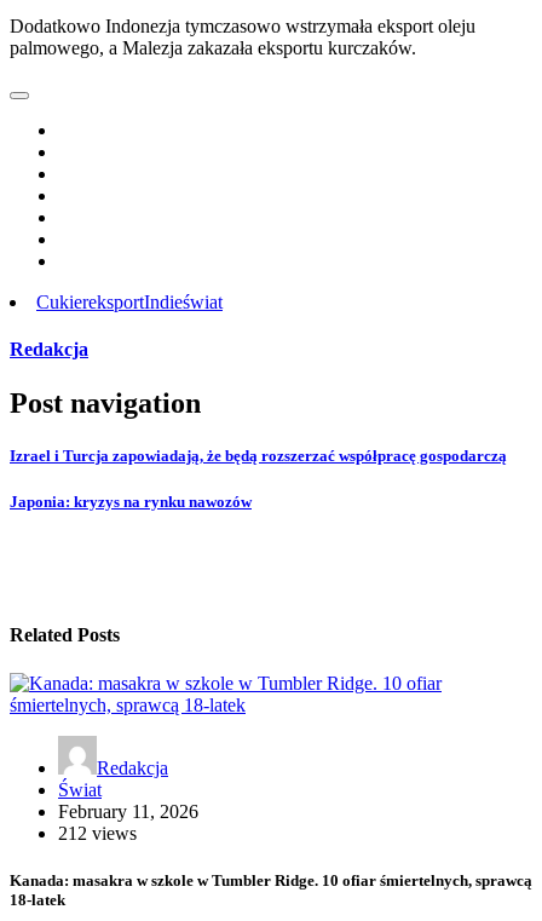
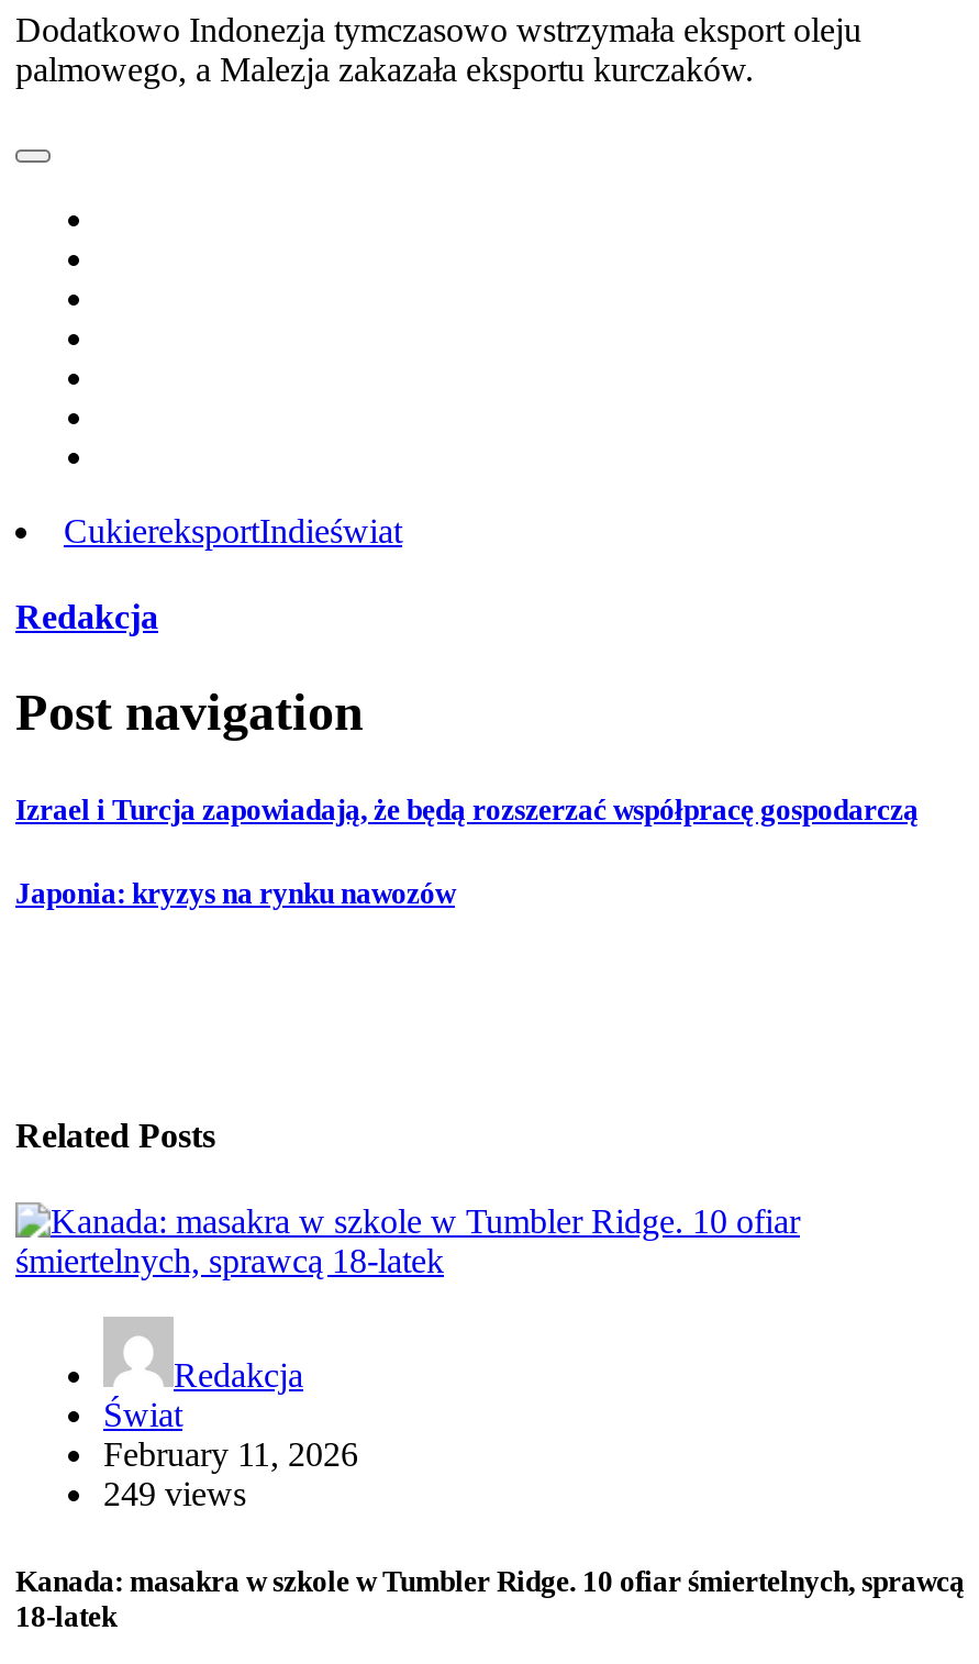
- 212 views
+ 249 views
